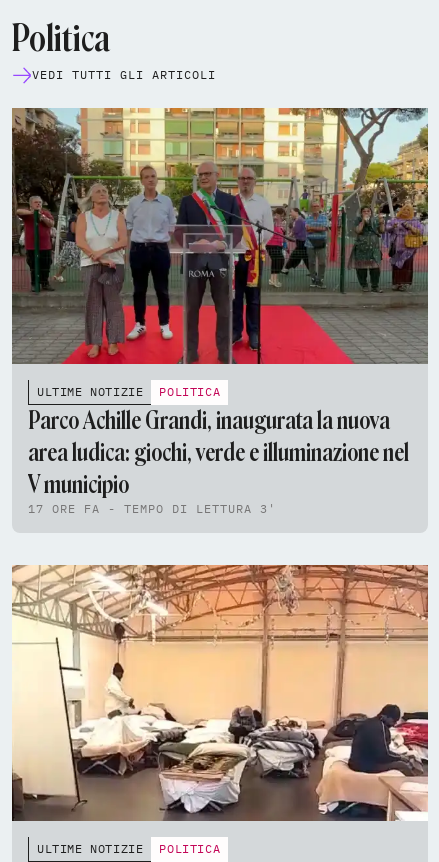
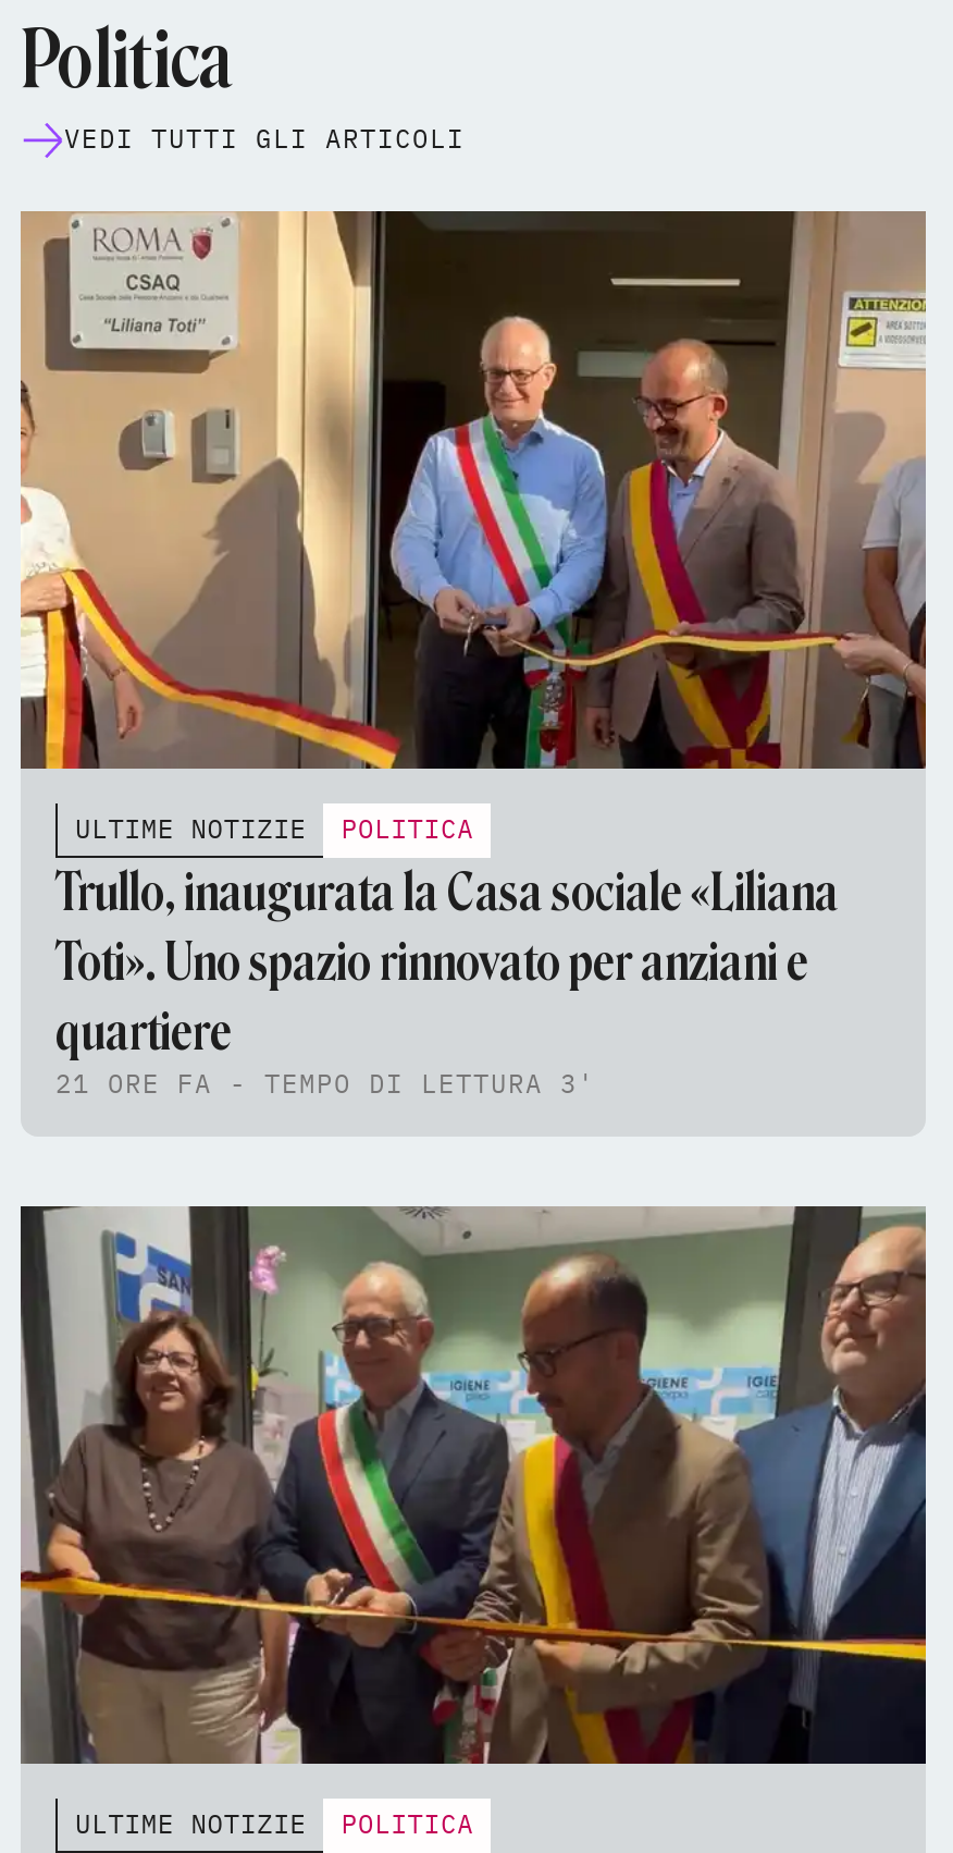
- [image]
+ [image]

- Parco Achille Grandi, inaugurata la nuova
- area ludica: giochi, verde e illuminazione nel
- V municipio
- 17 ORE FA - TEMPO DI LETTURA 3'
+ Trullo, inaugurata la Casa sociale «Liliana
+ Toti». Uno spazio rinnovato per anziani e
+ quartiere
+ 21 ORE FA - TEMPO DI LETTURA 3'

- [image]
+ [image]
